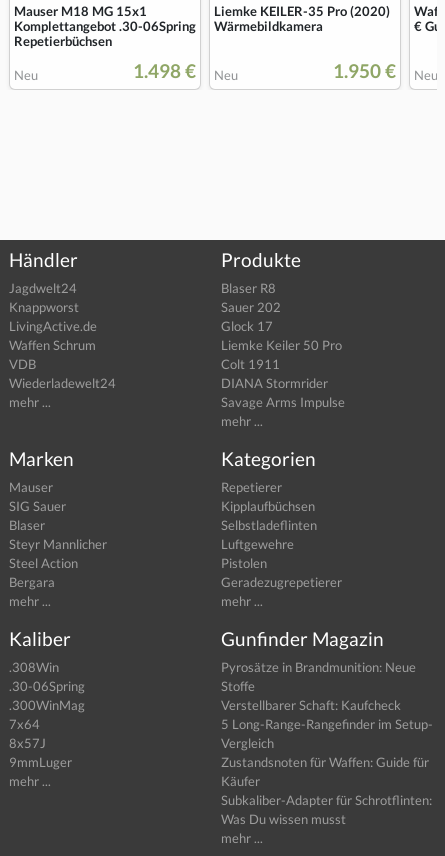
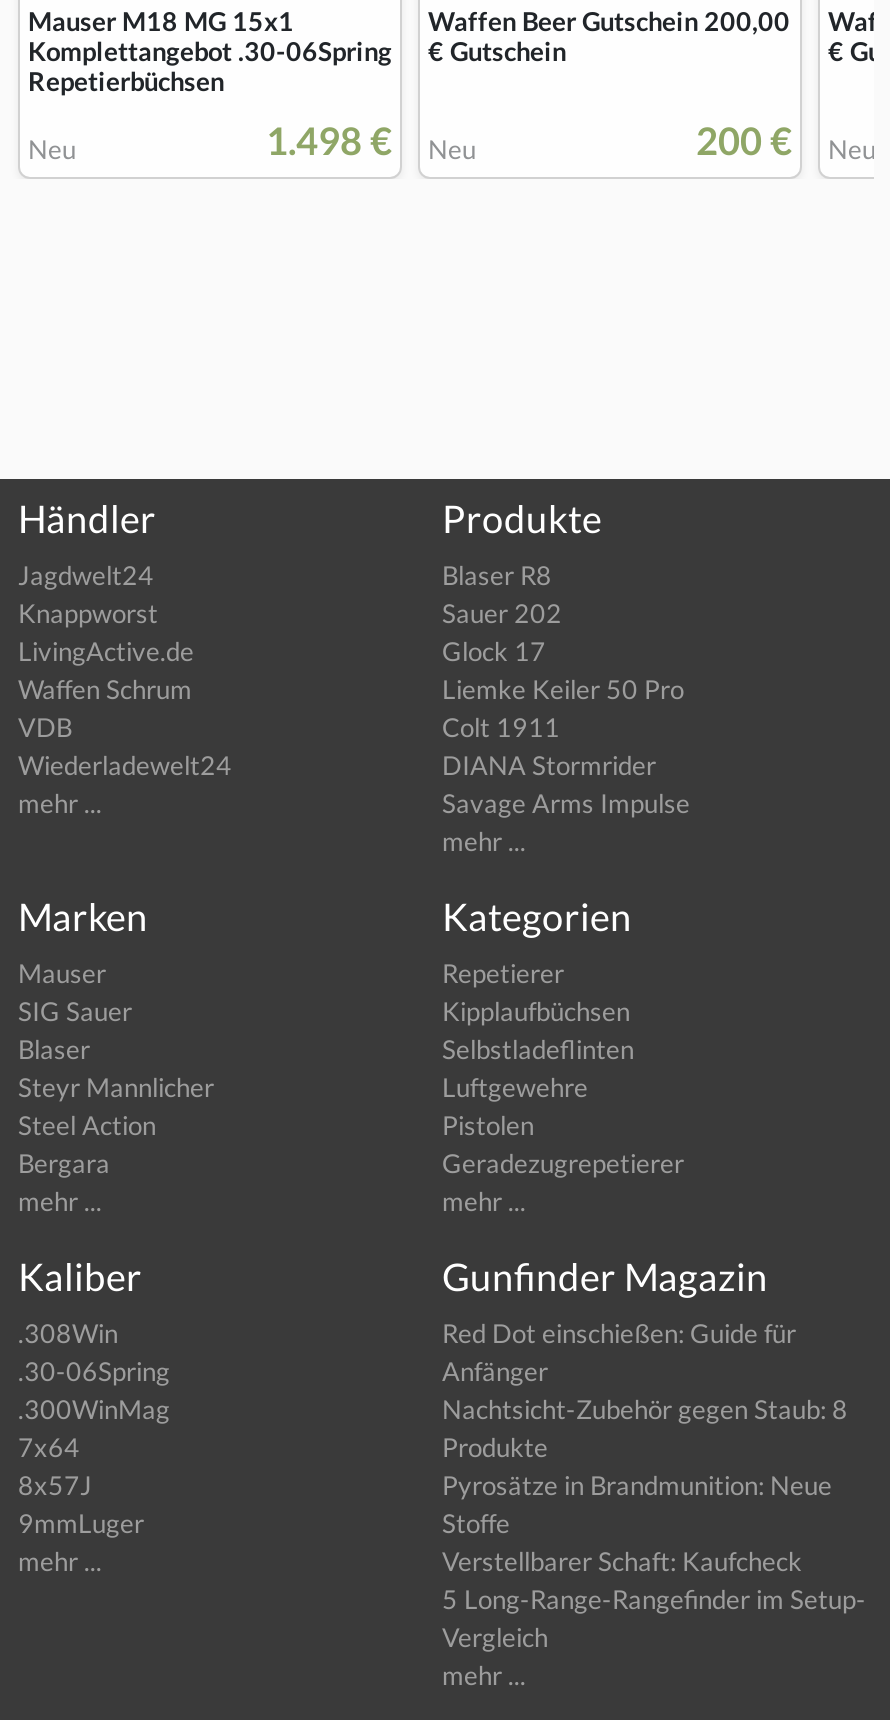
- Liemke KEILER-35 Pro (2020)
- Wärmebildkamera
+ Waffen Beer Gutschein 200,00
+ € Gutschein

- 1.950 € Neu
+ 200 € Neu

moved down: Pyrosätze in Brandmunition: Neue | Stoffe | Verstellbarer Schaft: Kaufcheck | 5 Long-Range-Rangefinder im Setup- | Vergleich

+ Red Dot einschießen: Guide für
+ Anfänger
+ Nachtsicht-Zubehör gegen Staub: 8
+ Produkte

- Zustandsnoten für Waffen: Guide für
- Käufer
- Subkaliber-Adapter für Schrotflinten:
- Was Du wissen musst
